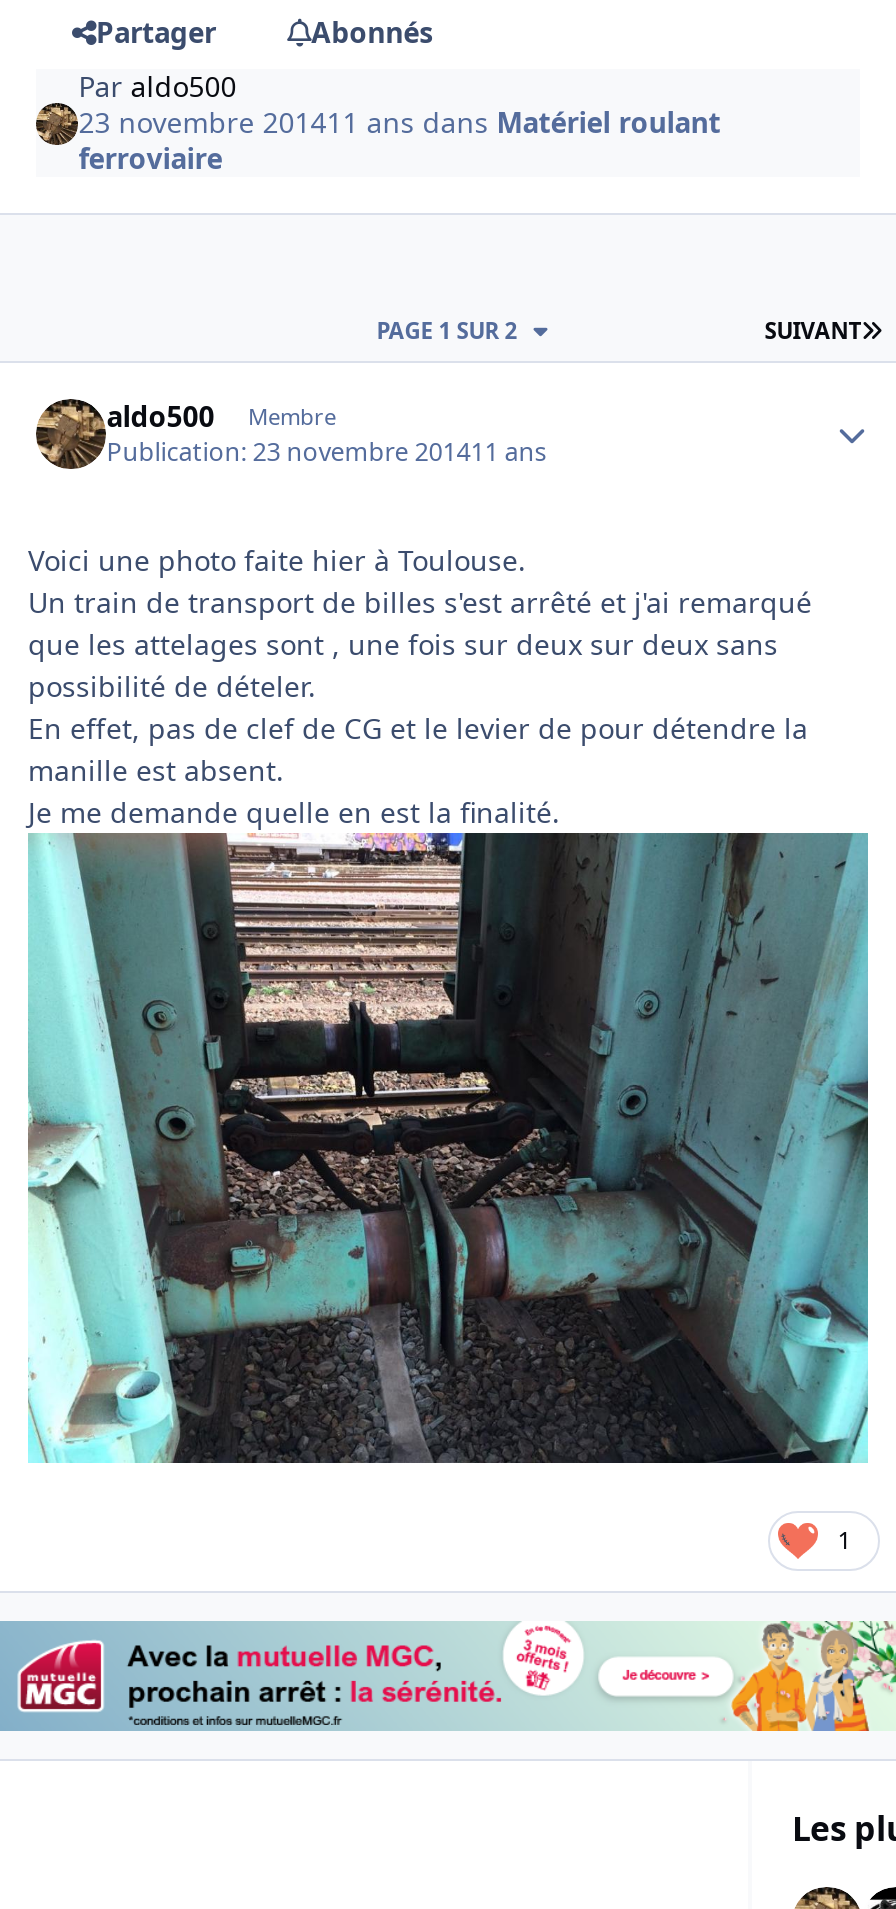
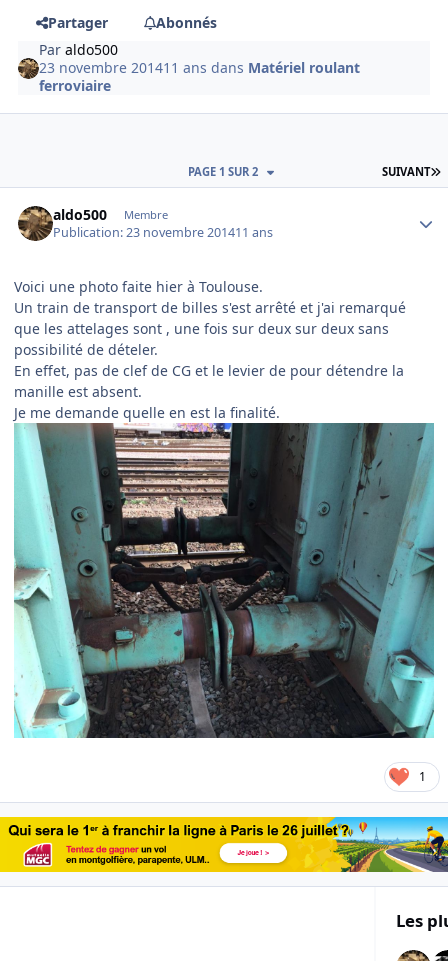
- [image]
+ [image]
